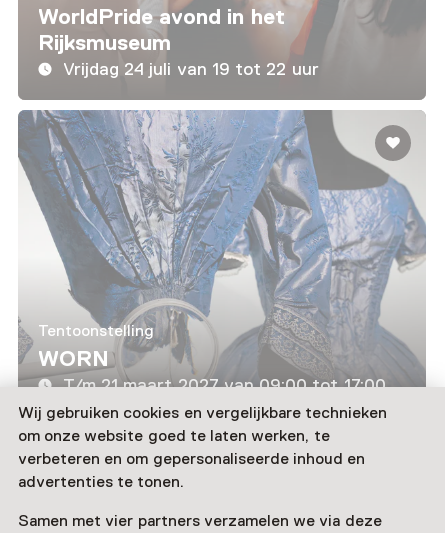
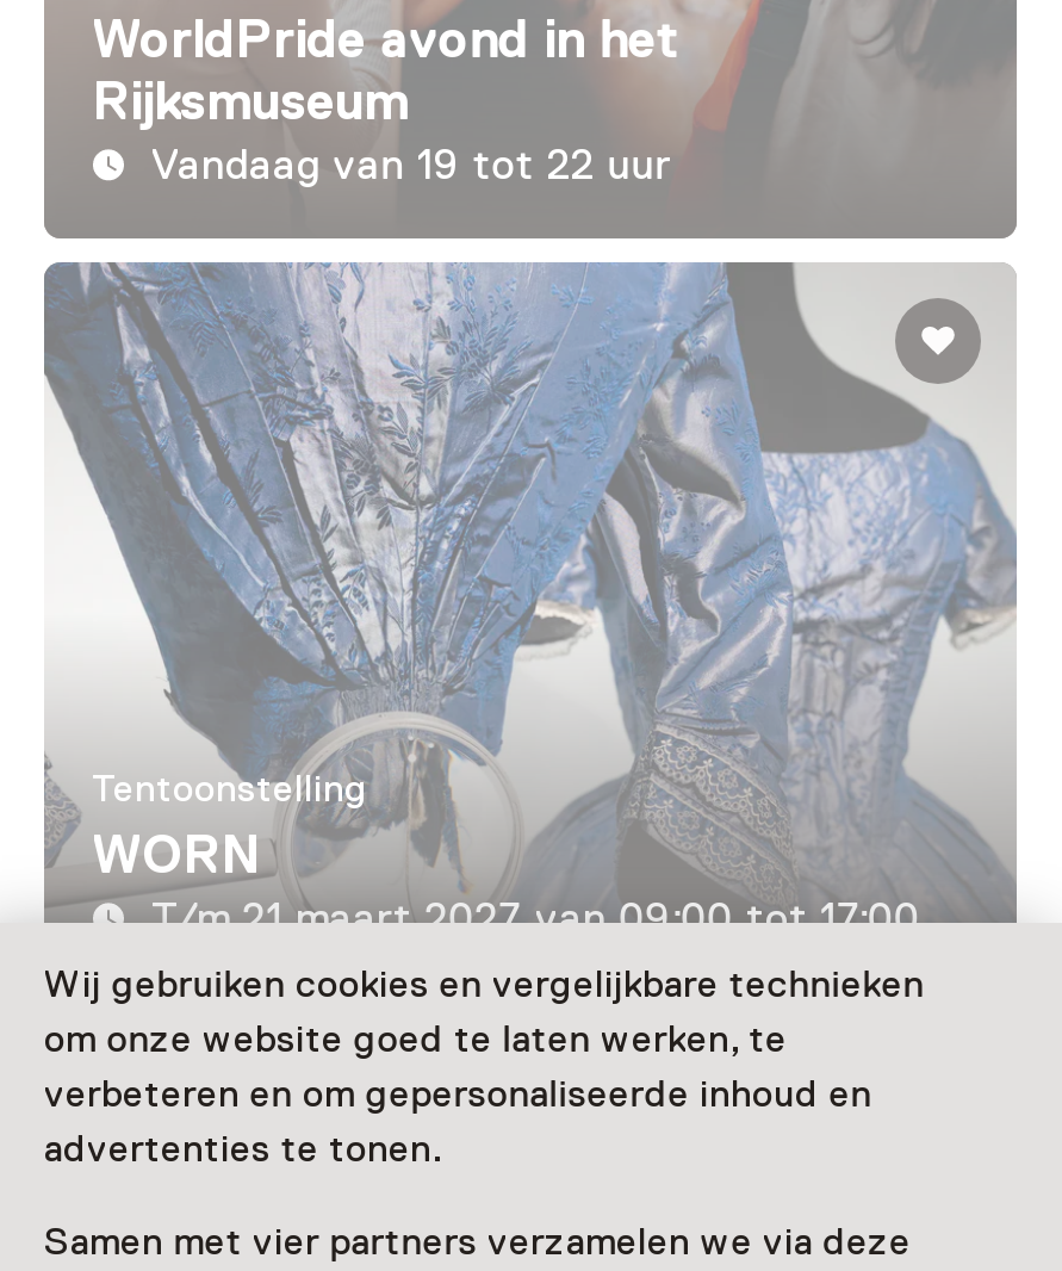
- Vrijdag 24 juli van 19 tot 22 uur
+ Vandaag van 19 tot 22 uur
